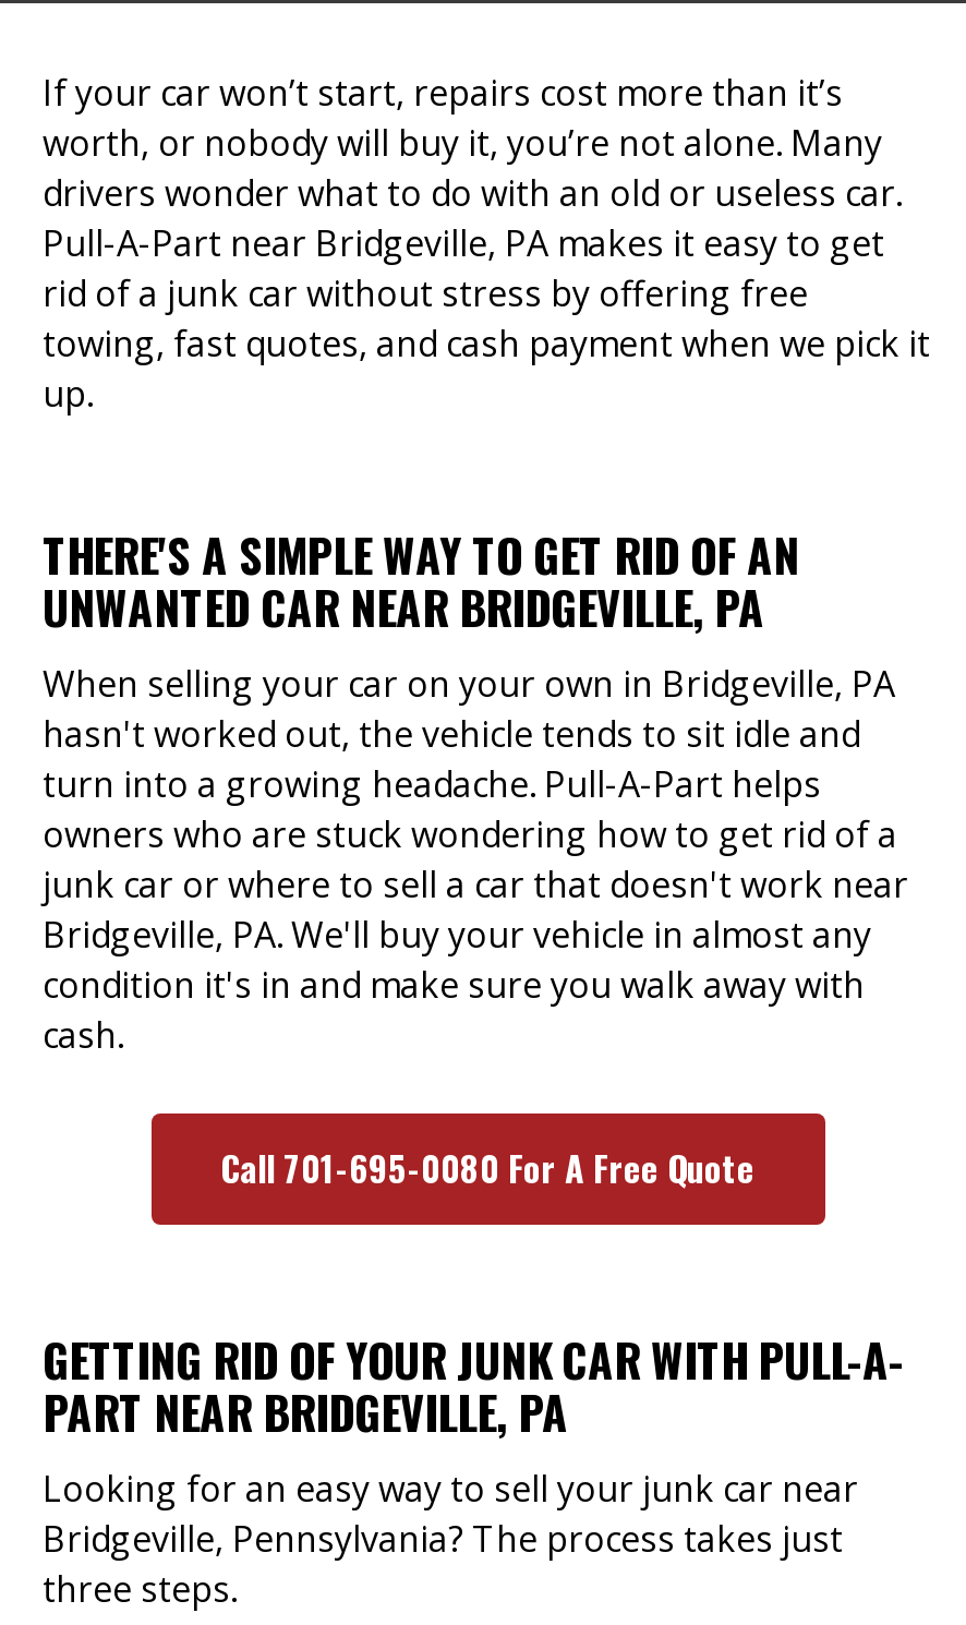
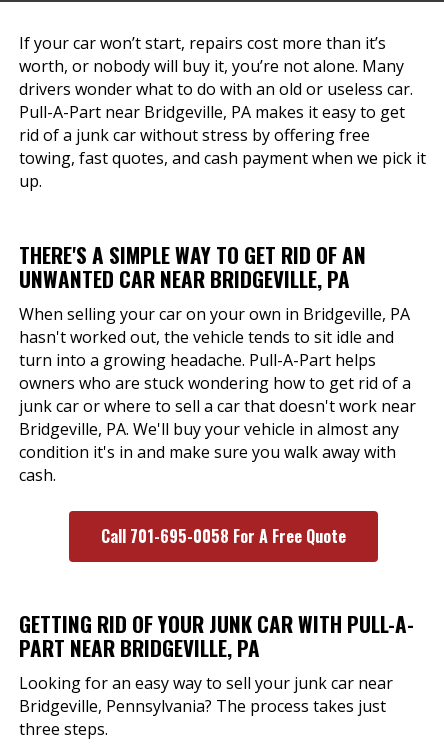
- Call 701-695-0080 For A Free Quote
+ Call 701-695-0058 For A Free Quote
